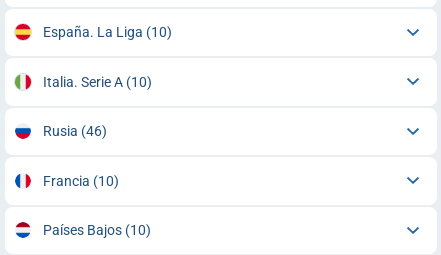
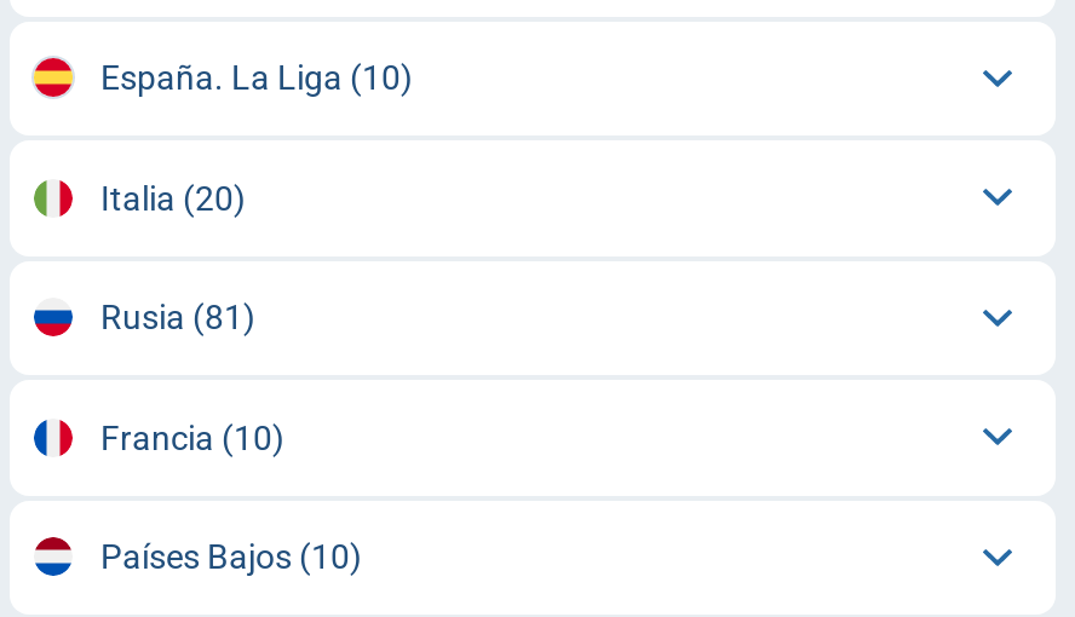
- Italia. Serie A (10)
+ Italia (20)

- Rusia (46)
+ Rusia (81)
